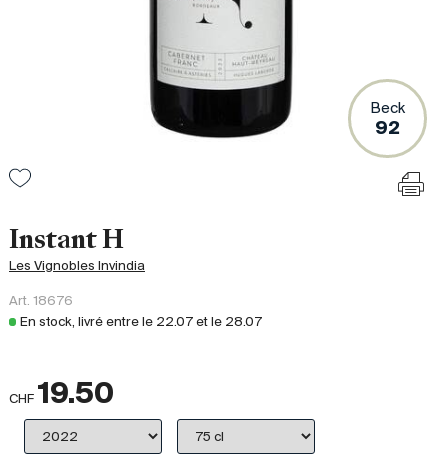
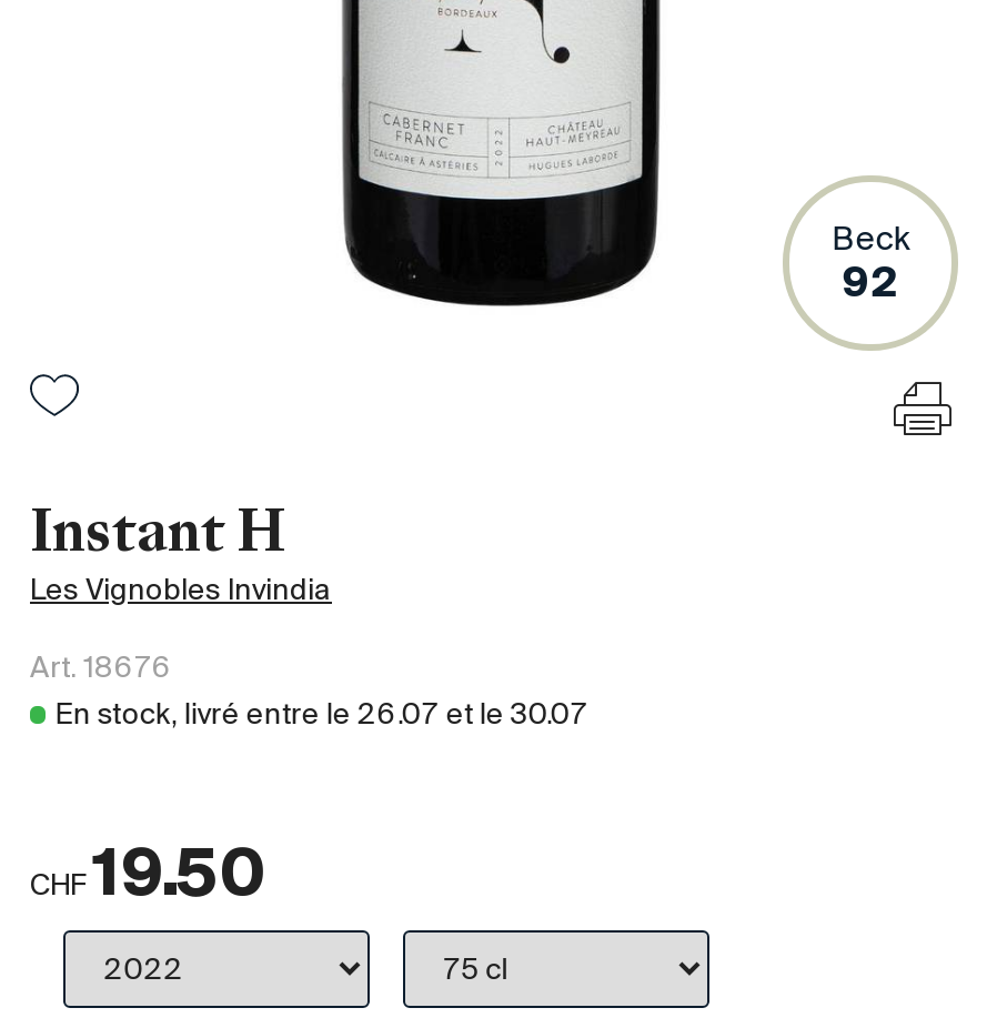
- En stock, livré entre le 22.07 et le 28.07
+ En stock, livré entre le 26.07 et le 30.07
